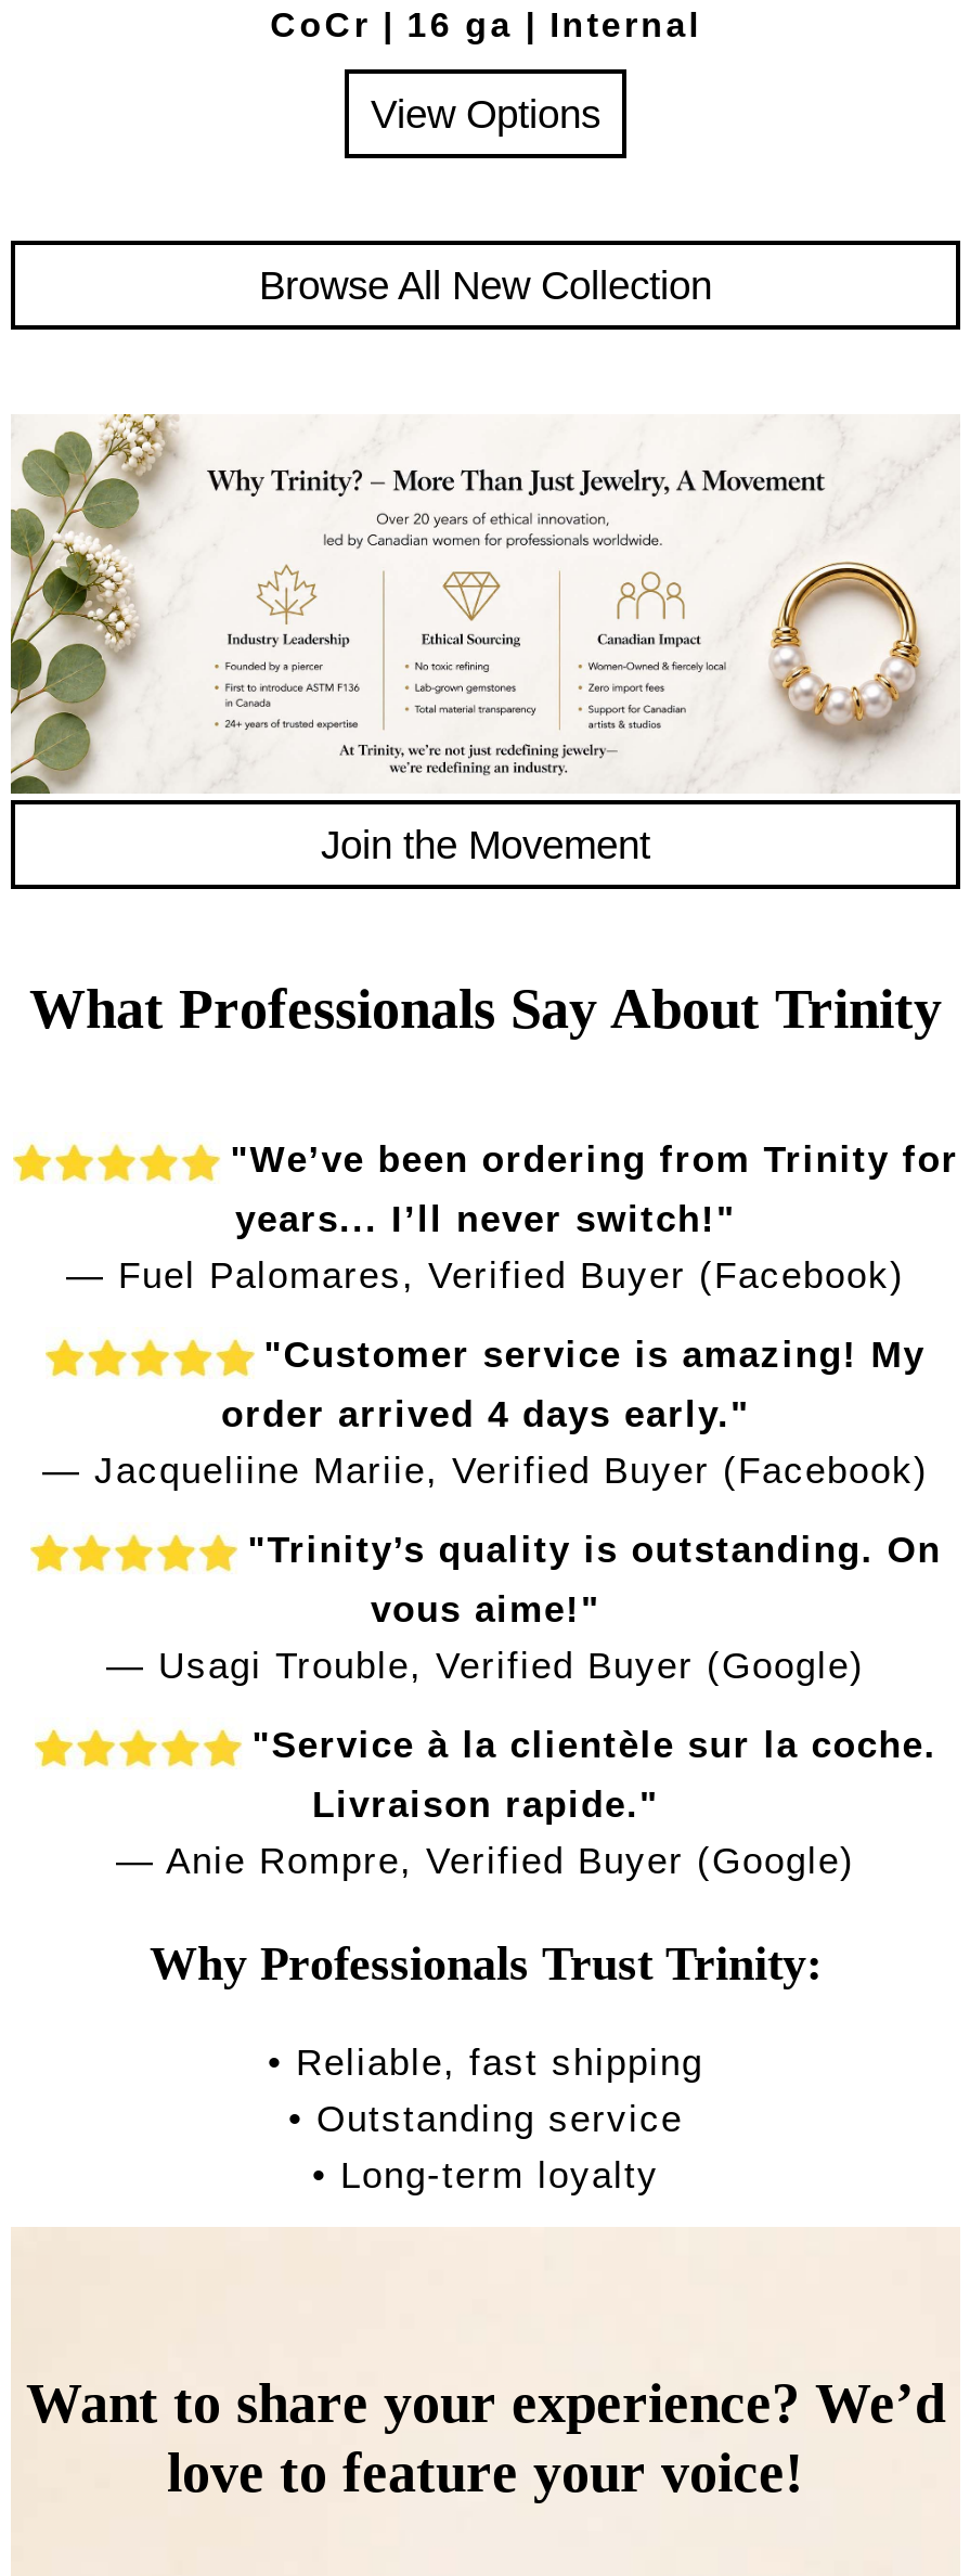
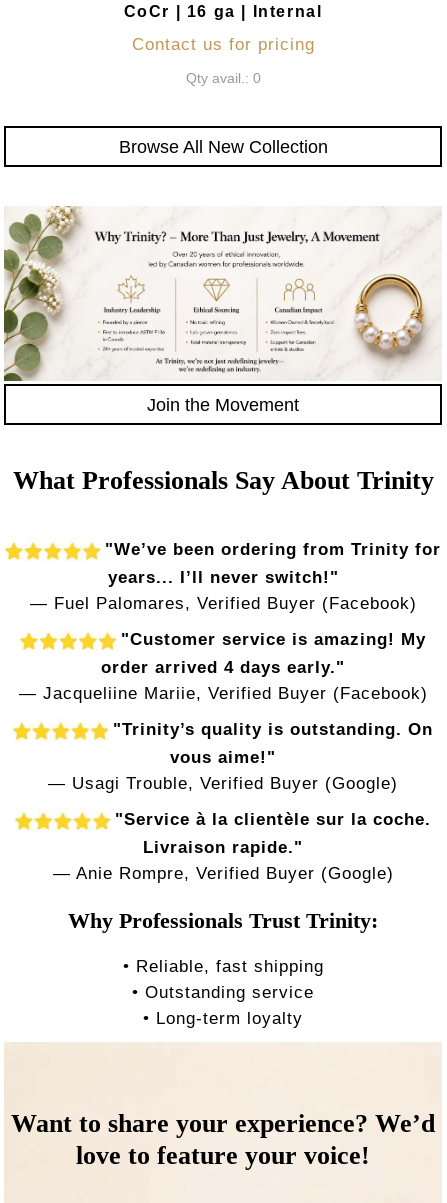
- View Options
+ Contact us for pricing
+ Qty avail.: 0
